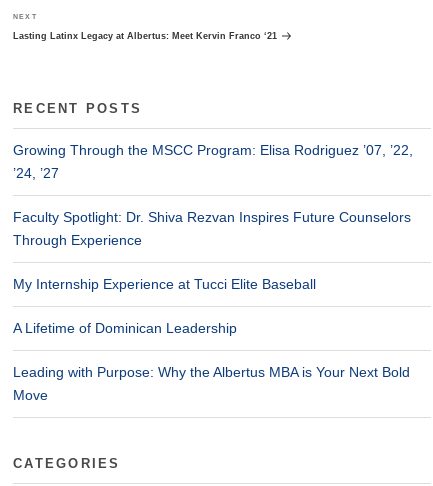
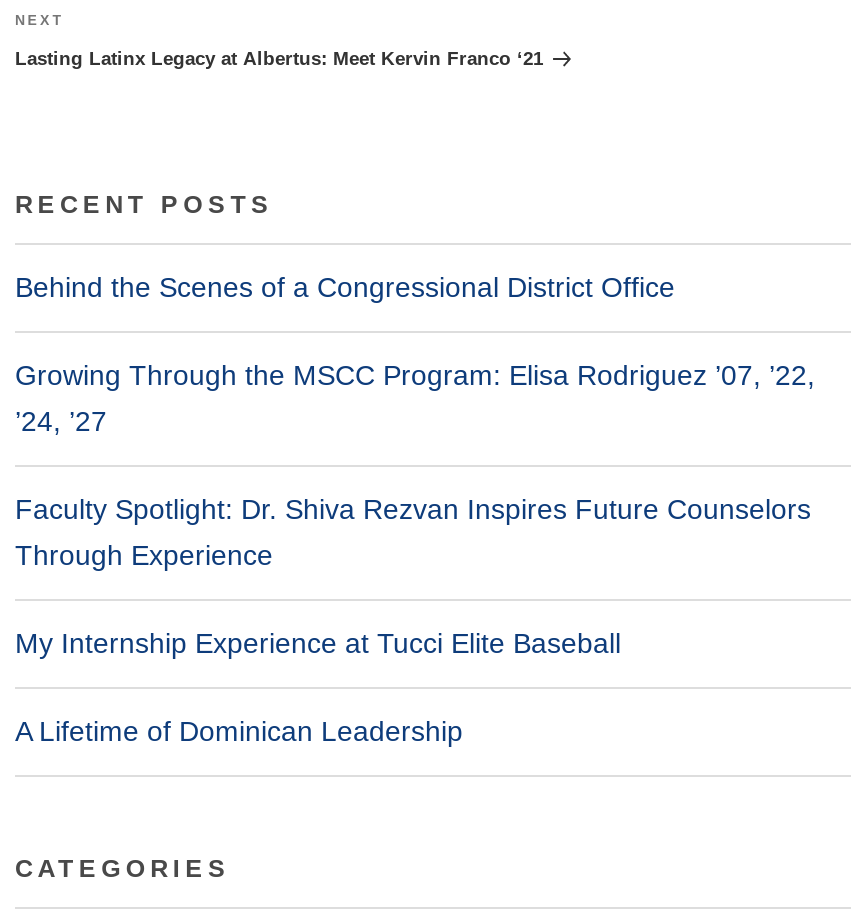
+ Behind the Scenes of a Congressional District Office

moved down: Growing Through the MSCC Program: Elisa Rodriguez ’07, ’22, | ’24, ’27 | Faculty Spotlight: Dr. Shiva Rezvan Inspires Future Counselors | Through Experience | My Internship Experience at Tucci Elite Baseball | A Lifetime of Dominican Leadership

- Leading with Purpose: Why the Albertus MBA is Your Next Bold
- Move
